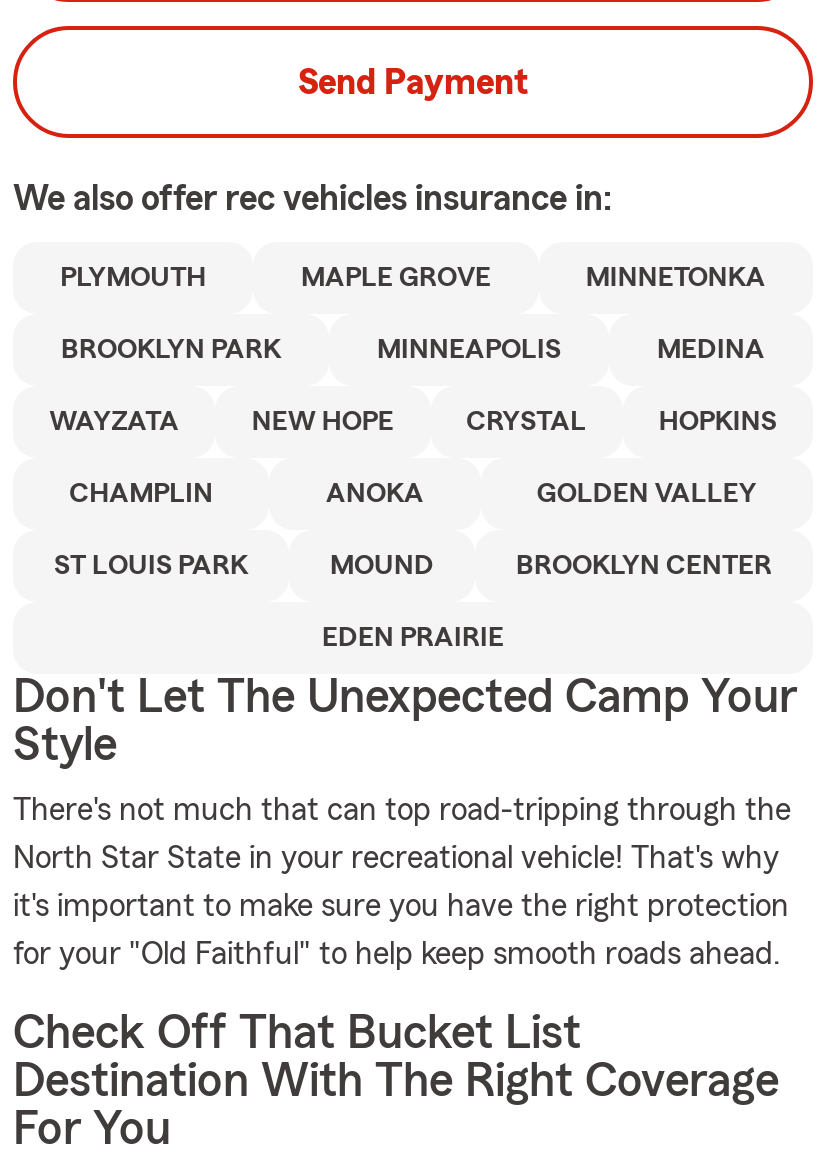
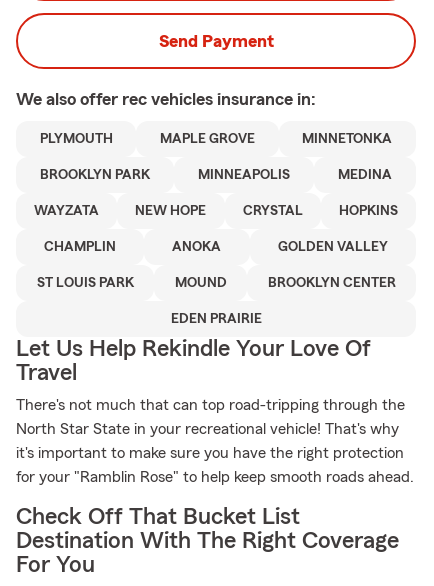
- Don't Let The Unexpected Camp Your
- Style
+ Let Us Help Rekindle Your Love Of
+ Travel

- for your "Old Faithful" to help keep smooth roads ahead.
+ for your "Ramblin Rose" to help keep smooth roads ahead.
